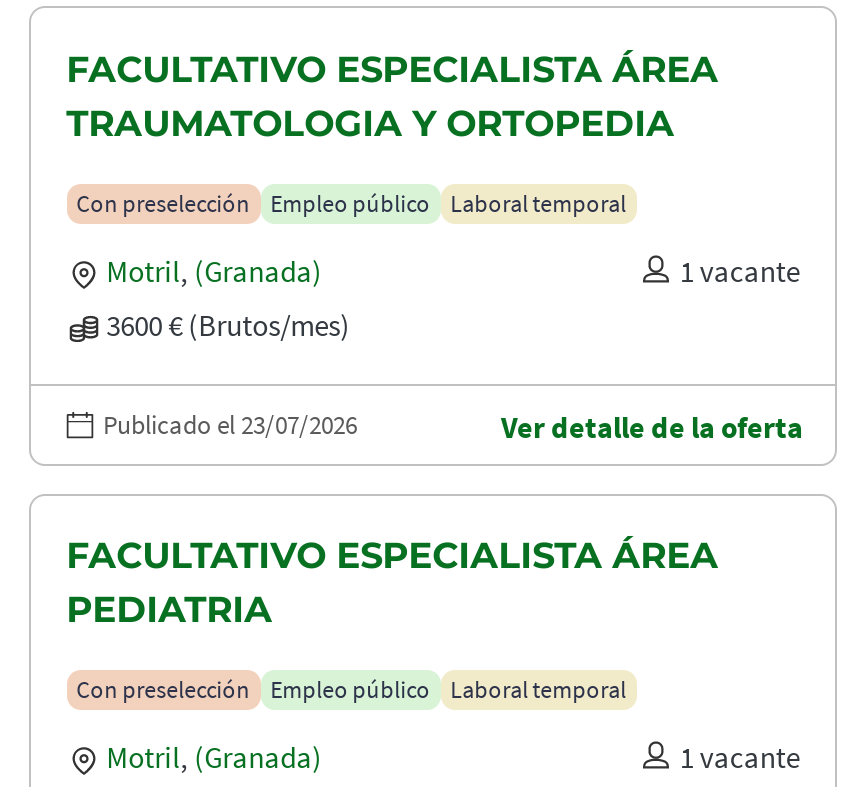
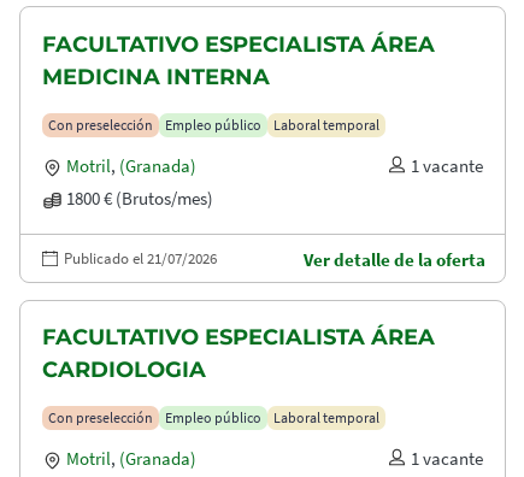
- TRAUMATOLOGIA Y ORTOPEDIA
+ MEDICINA INTERNA

- 3600 € (Brutos/mes)
+ 1800 € (Brutos/mes)

- Publicado el 23/07/2026
+ Publicado el 21/07/2026

- PEDIATRIA
+ CARDIOLOGIA
